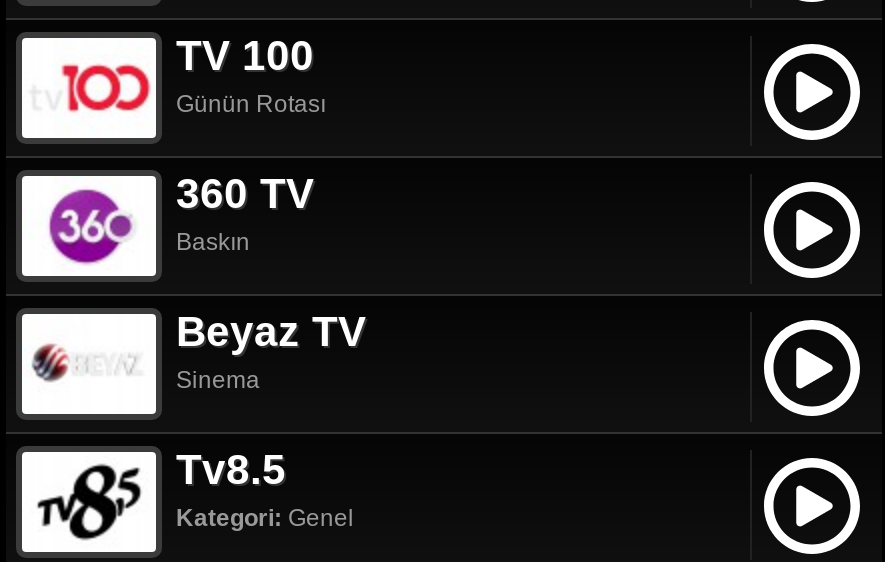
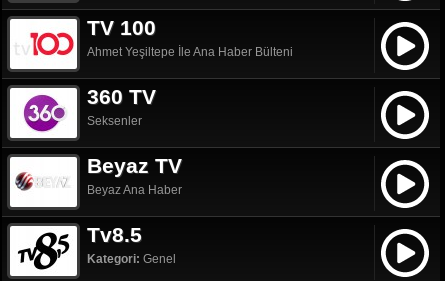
- Günün Rotası
+ Ahmet Yeşiltepe İle Ana Haber Bülteni

- Baskın
+ Seksenler

- Sinema
+ Beyaz Ana Haber
